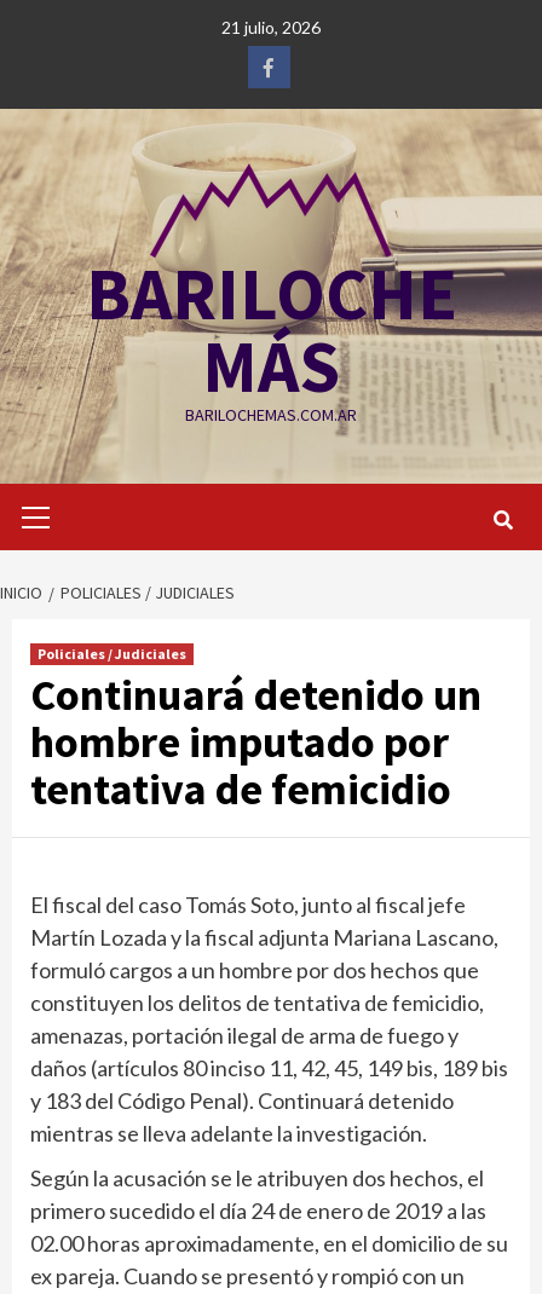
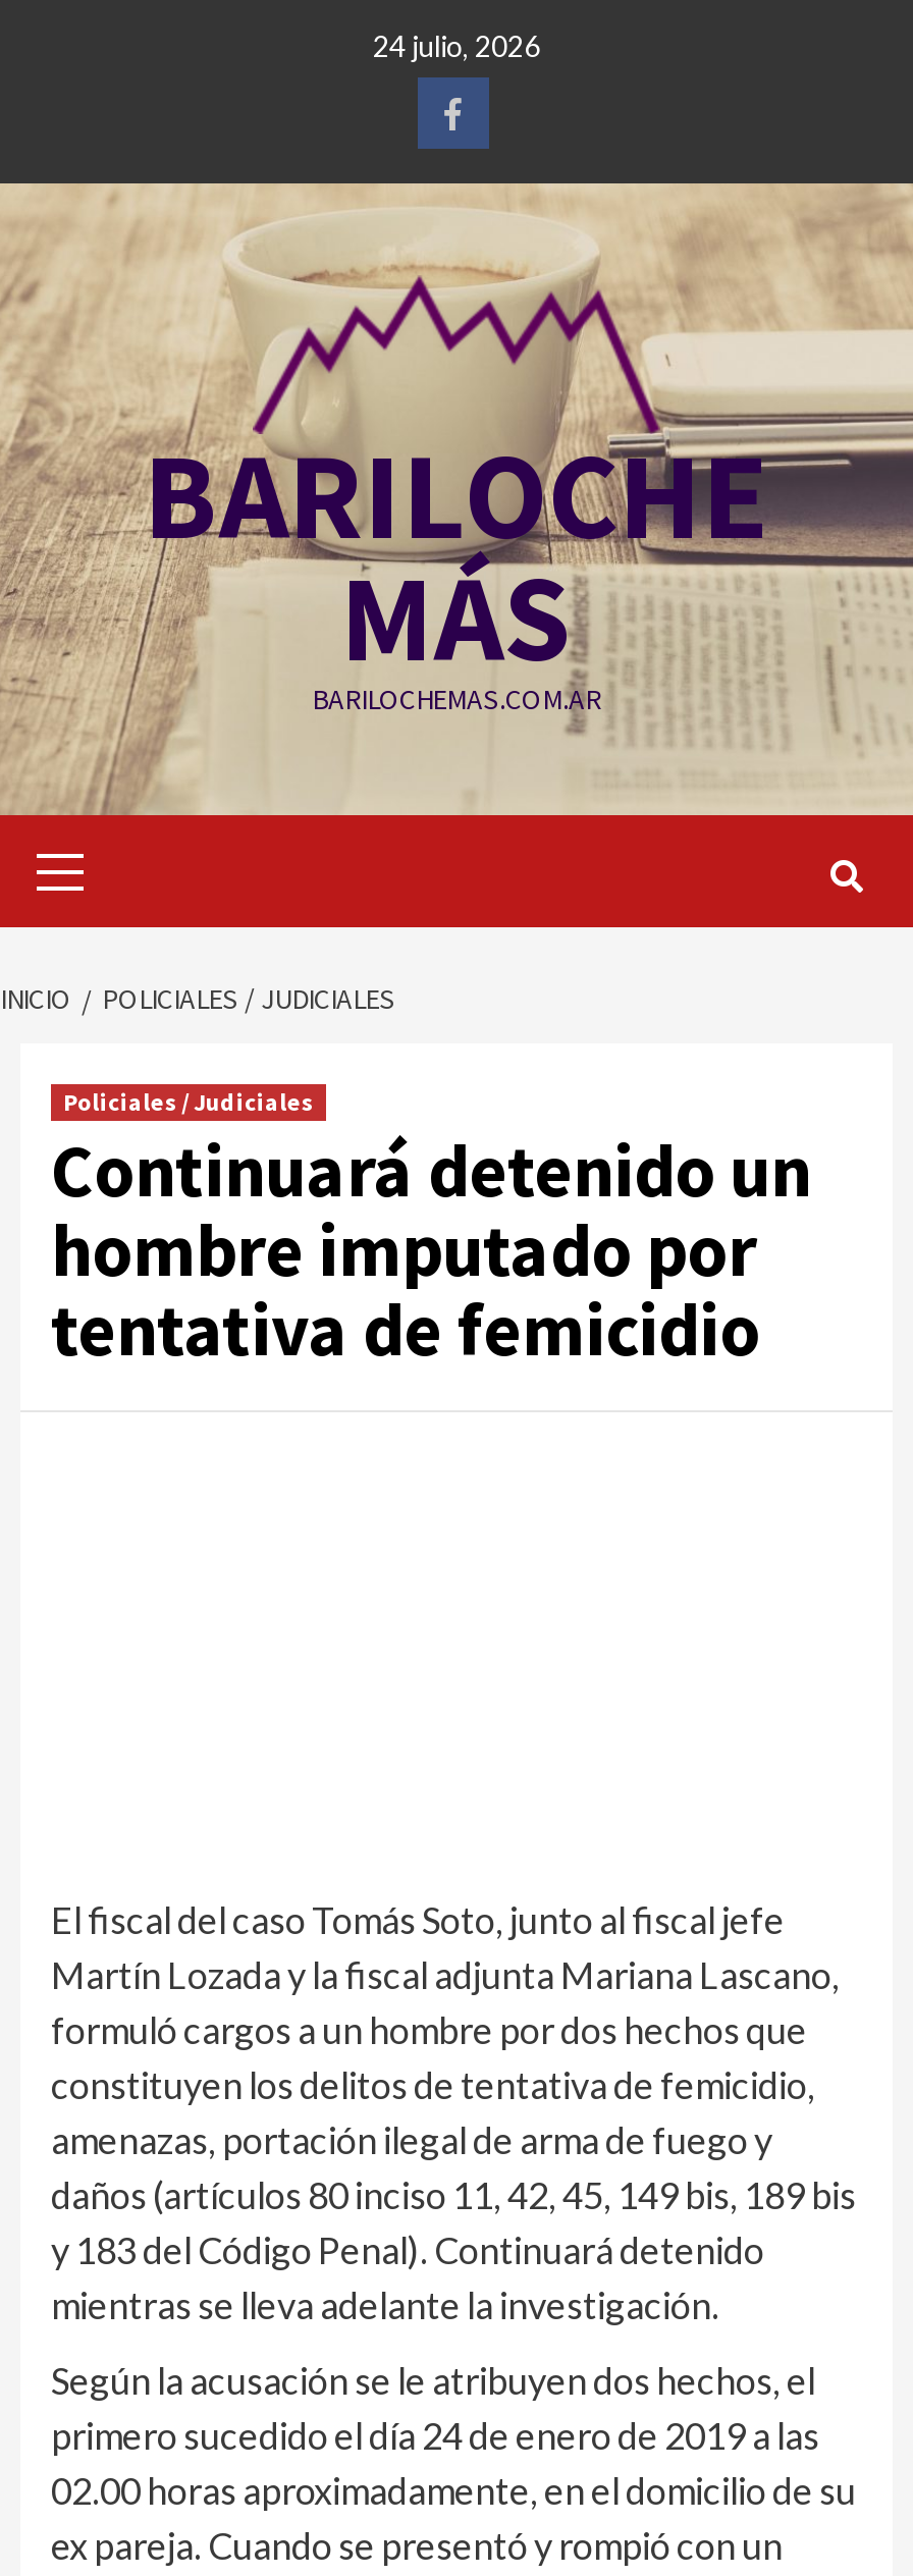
- 21 julio, 2026
+ 24 julio, 2026
